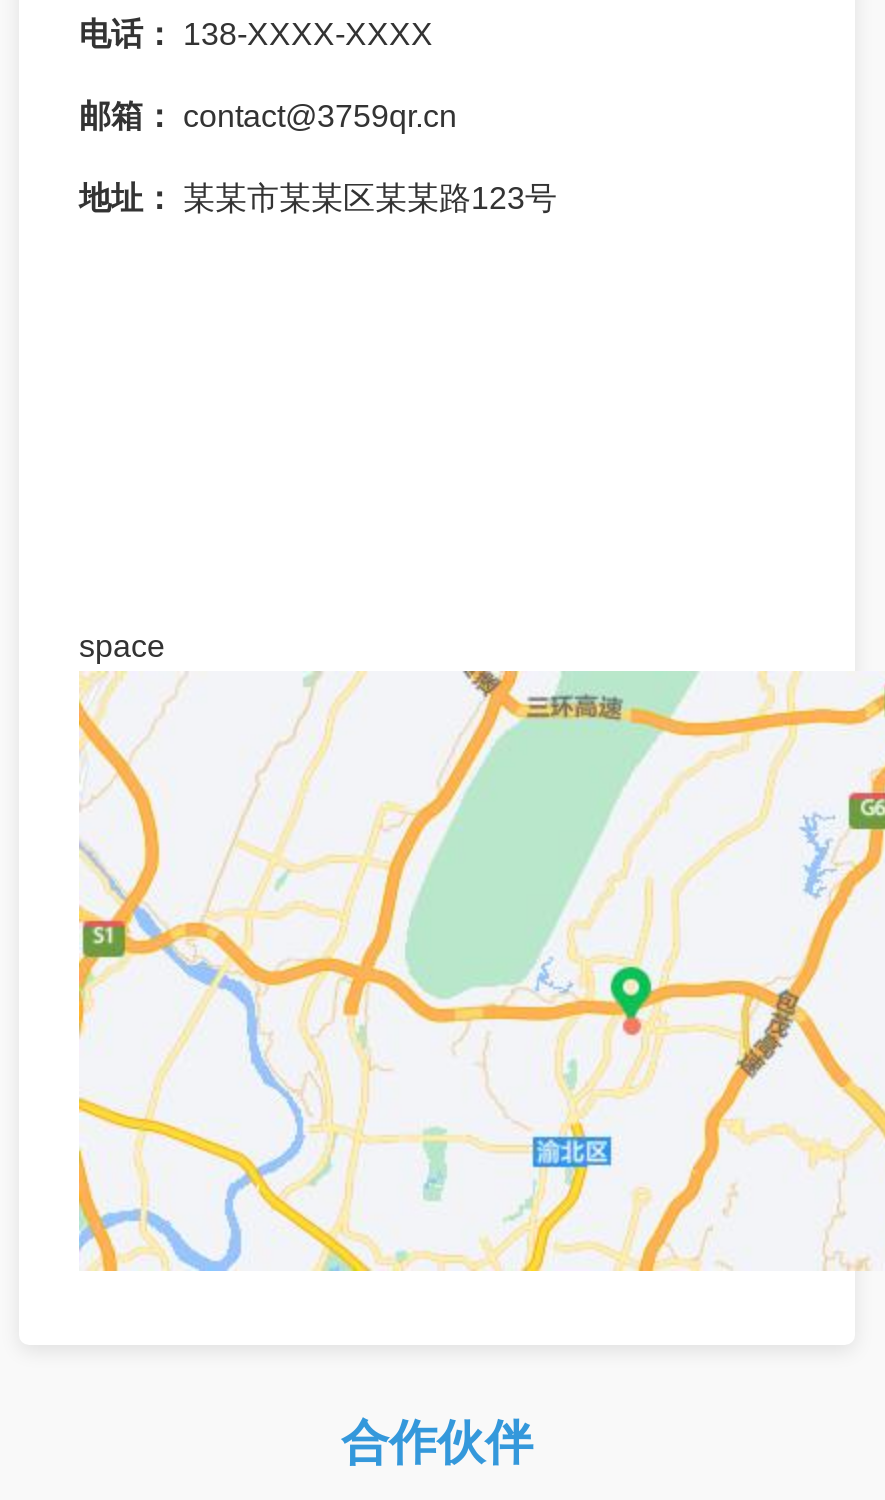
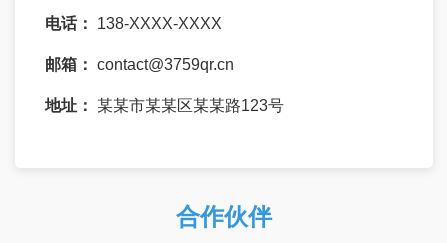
- space

- [image]
